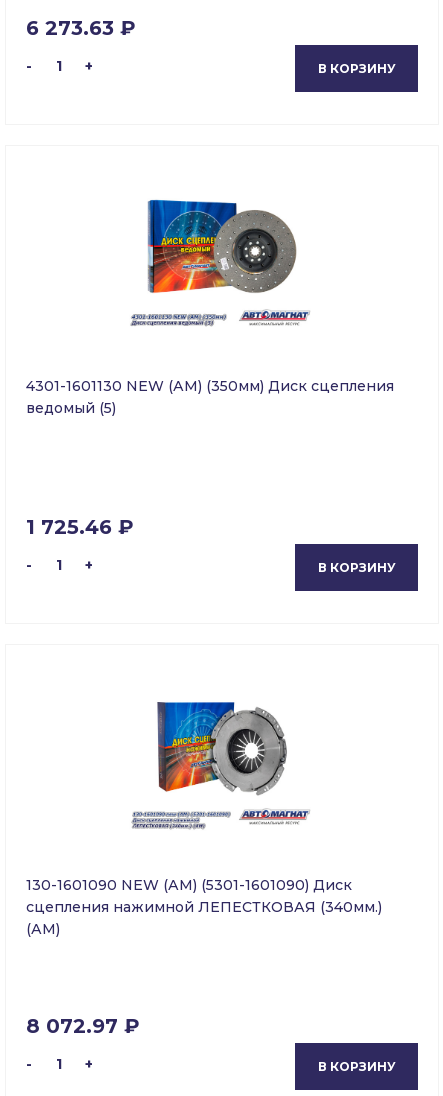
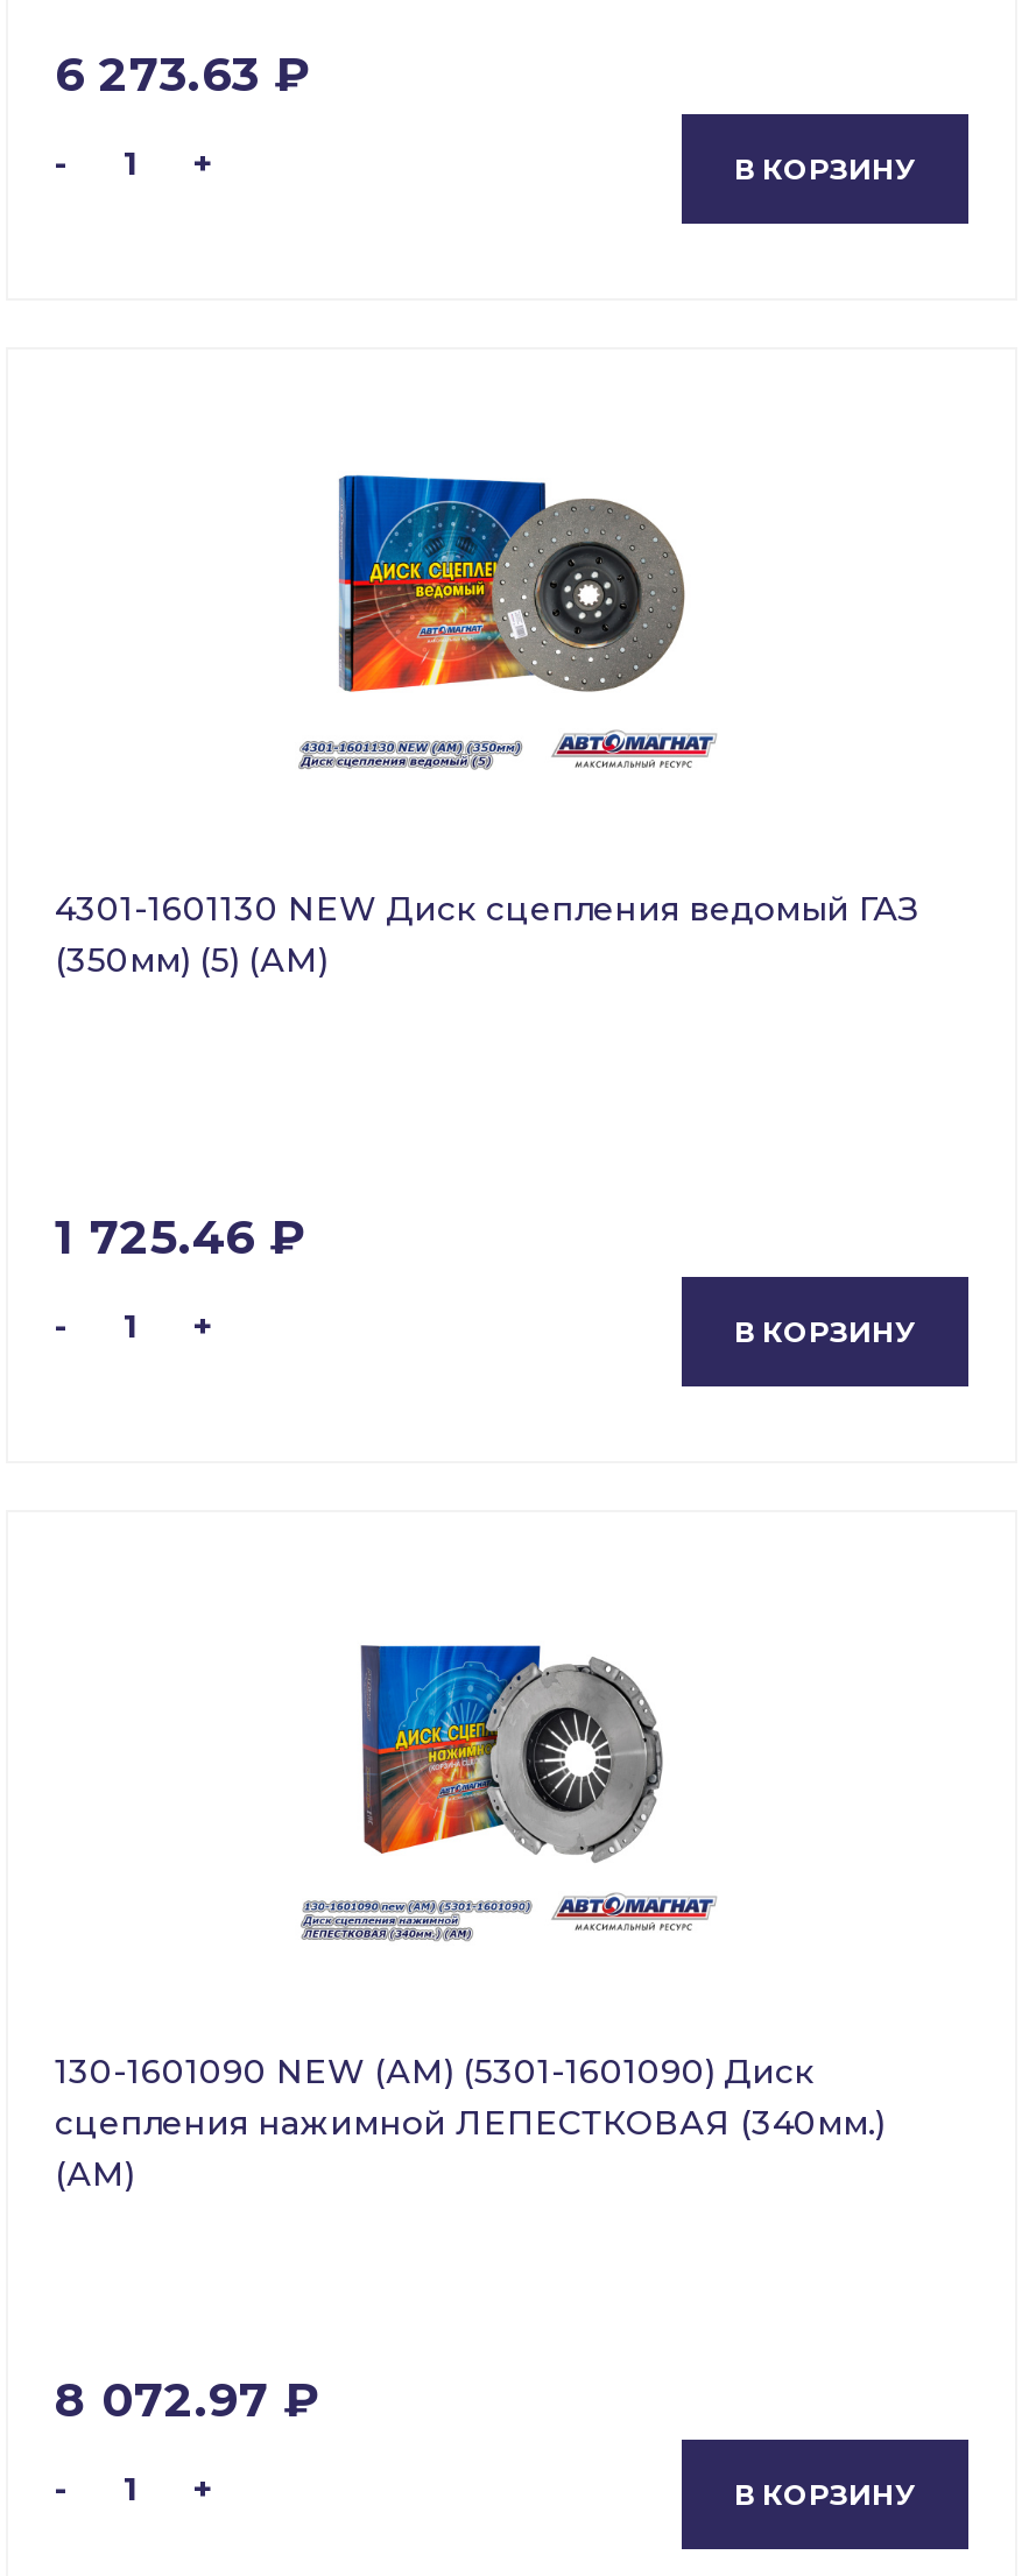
- 4301-1601130 NEW (АМ) (350мм) Диск сцепления
- ведомый (5)
+ 4301-1601130 NEW Диск сцепления ведомый ГАЗ
+ (350мм) (5) (АМ)
